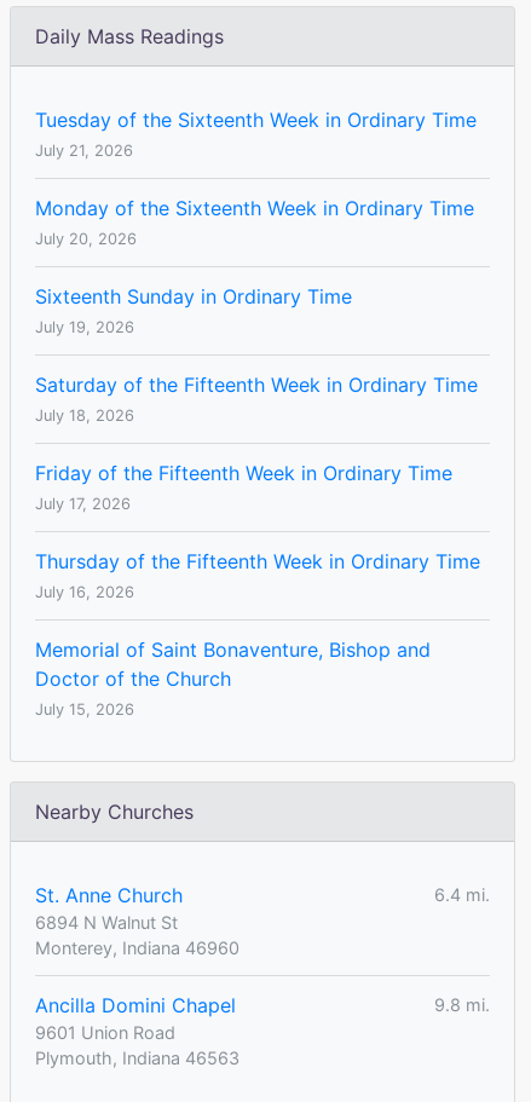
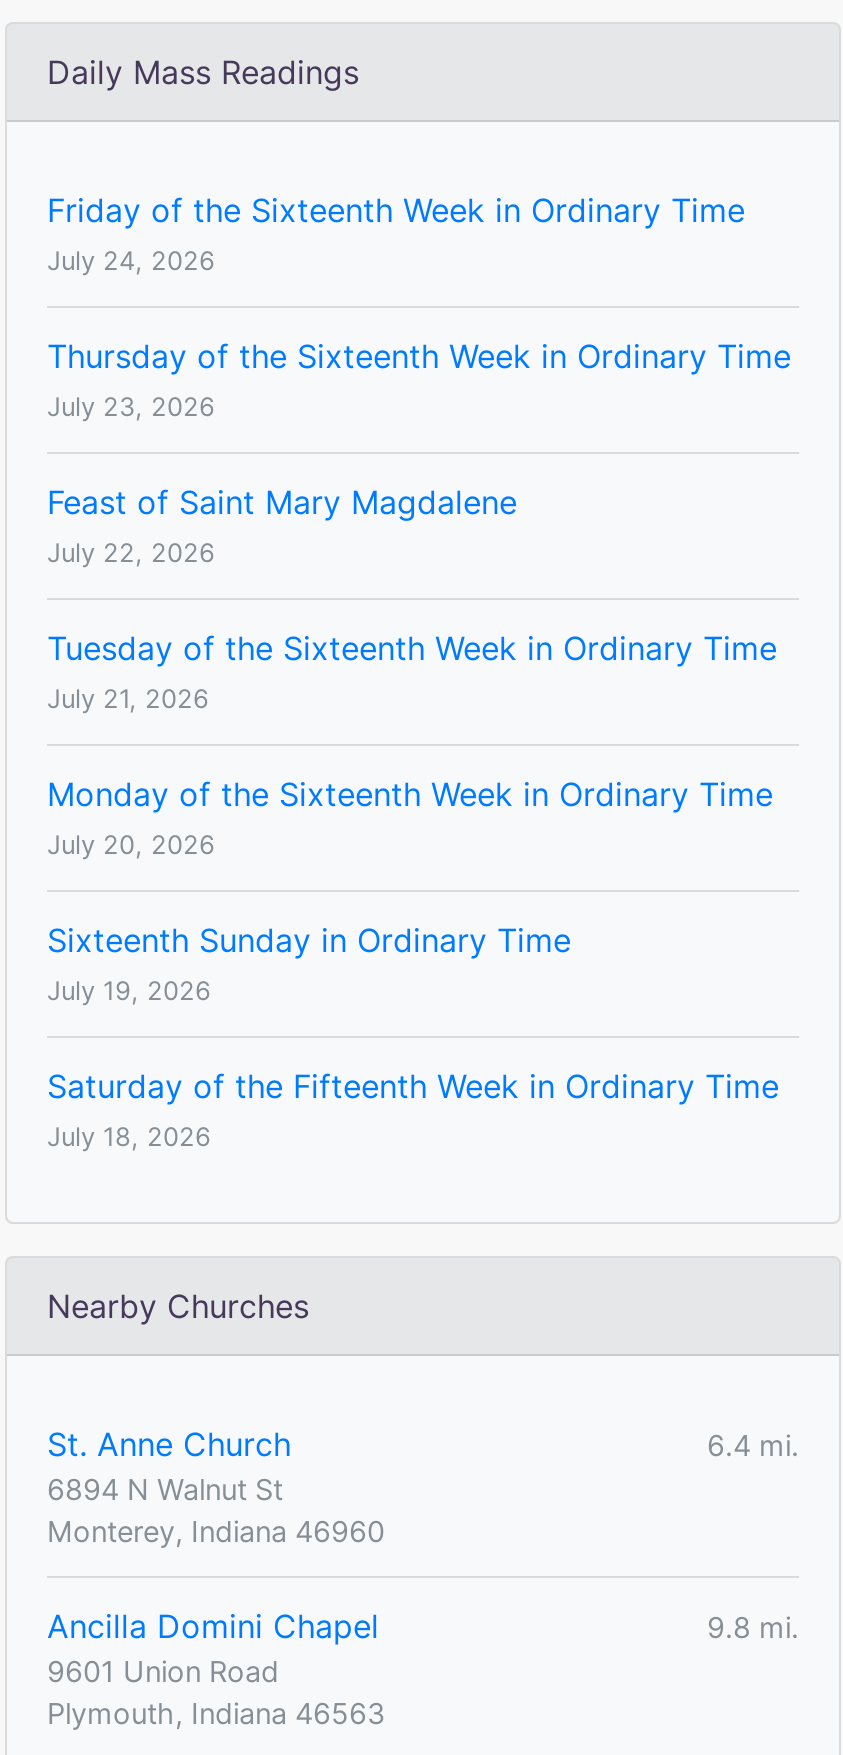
+ Friday of the Sixteenth Week in Ordinary Time
+ July 24, 2026
+ Thursday of the Sixteenth Week in Ordinary Time
+ July 23, 2026
+ Feast of Saint Mary Magdalene
+ July 22, 2026

moved down: Tuesday of the Sixteenth Week in Ordinary Time | July 21, 2026 | Monday of the Sixteenth Week in Ordinary Time | July 20, 2026 | Sixteenth Sunday in Ordinary Time | July 19, 2026 | Saturday of the Fifteenth Week in Ordinary Time | July 18, 2026

- Friday of the Fifteenth Week in Ordinary Time
- July 17, 2026
- Thursday of the Fifteenth Week in Ordinary Time
- July 16, 2026
- Memorial of Saint Bonaventure, Bishop and
- Doctor of the Church
- July 15, 2026
